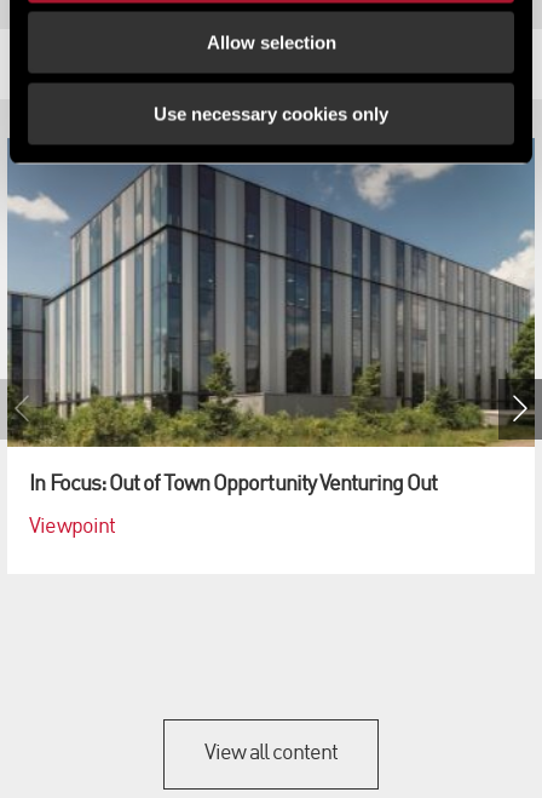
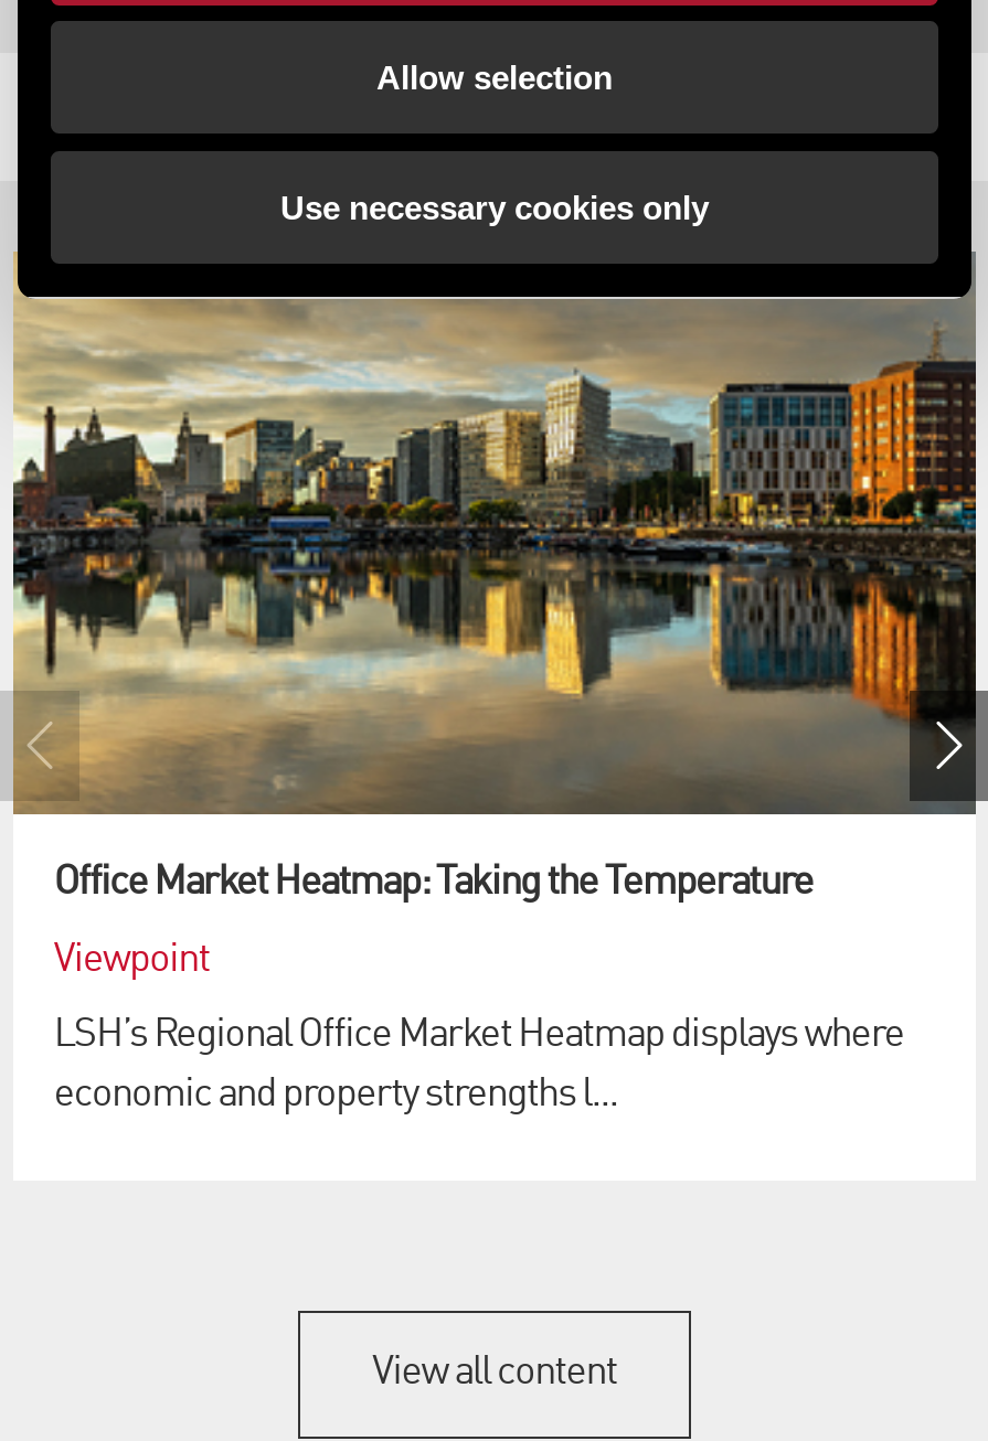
- [image]
- In Focus: Out of Town Opportunity Venturing Out
+ [image]
+ Office Market Heatmap: Taking the Temperature

+ LSH’s Regional Office Market Heatmap displays where
+ economic and property strengths l...
